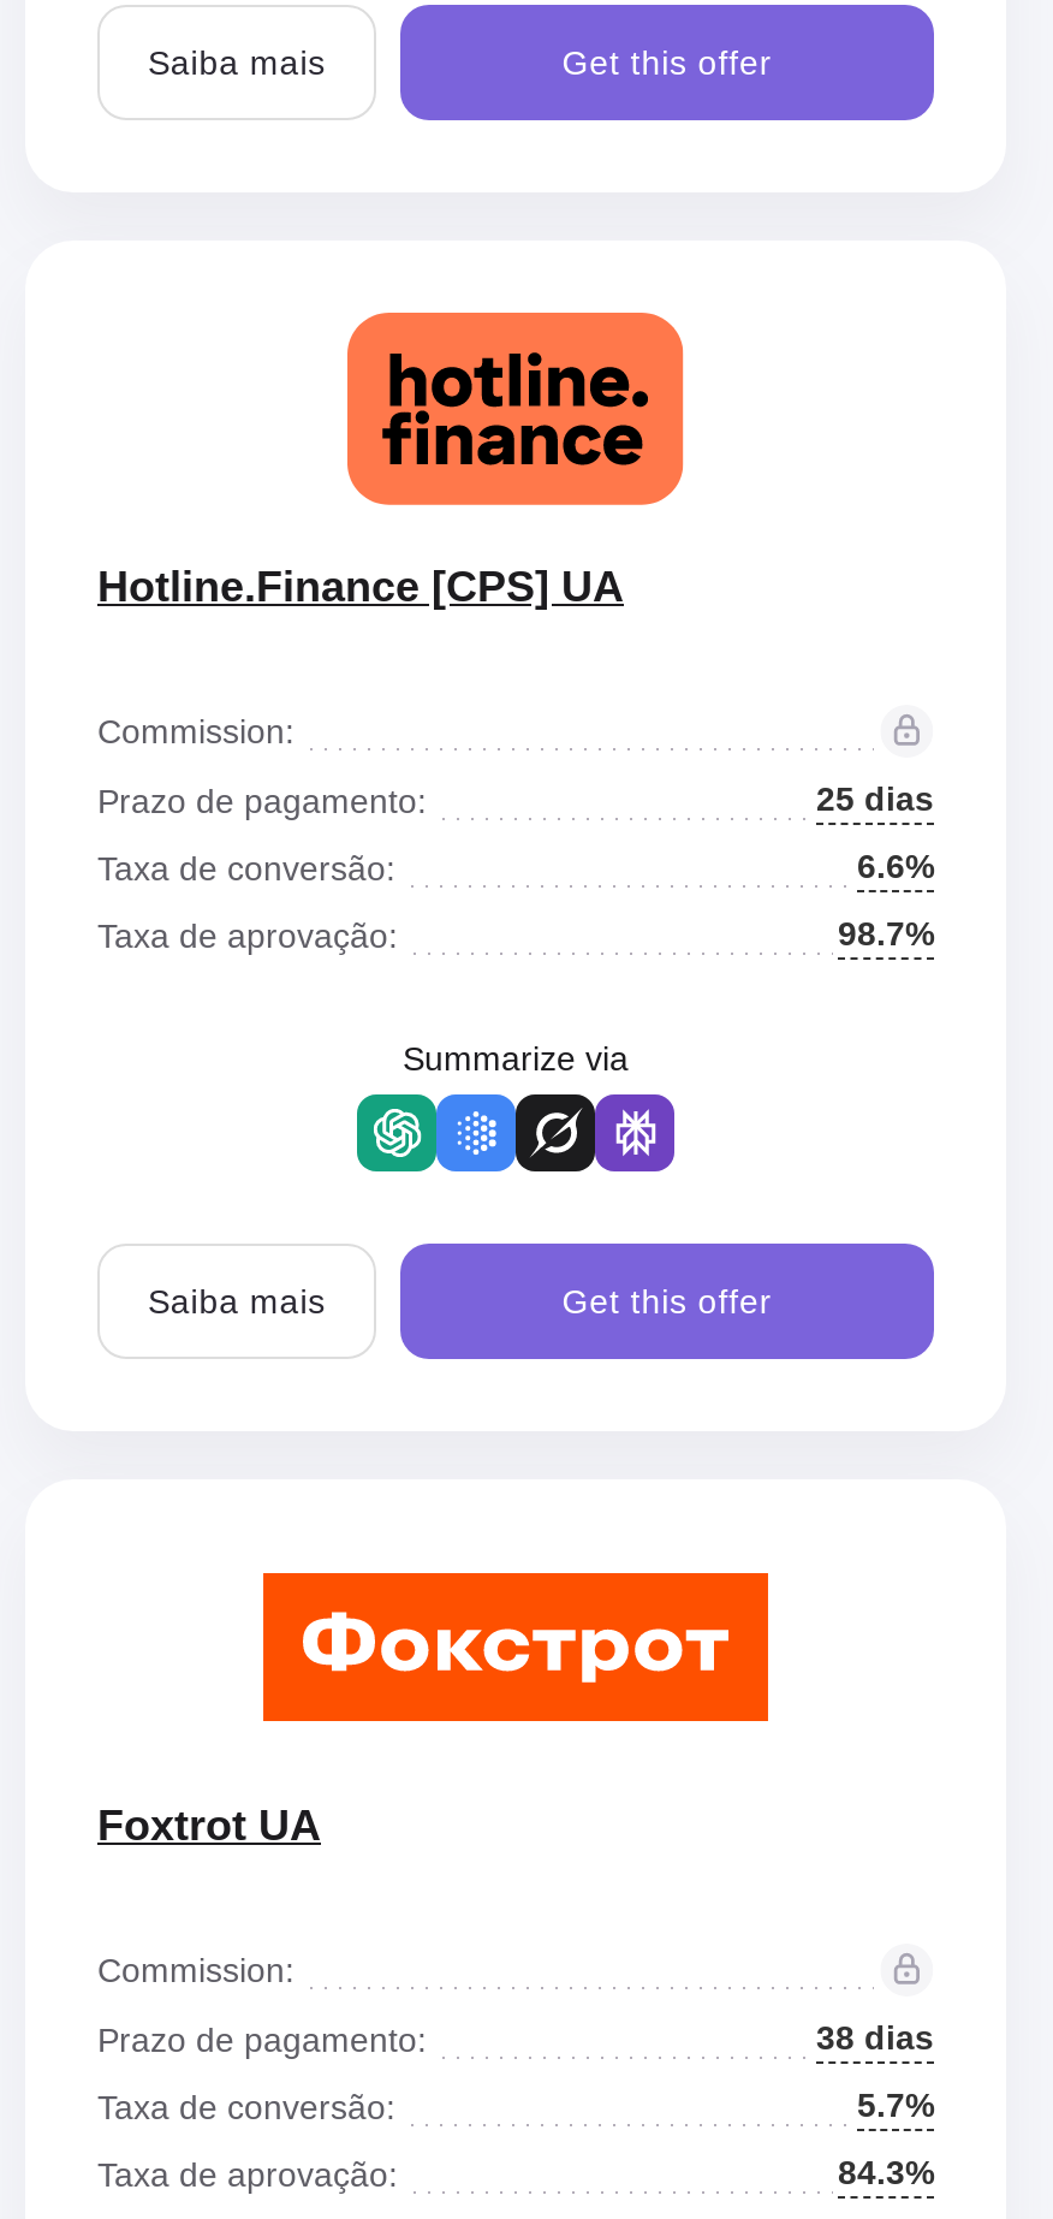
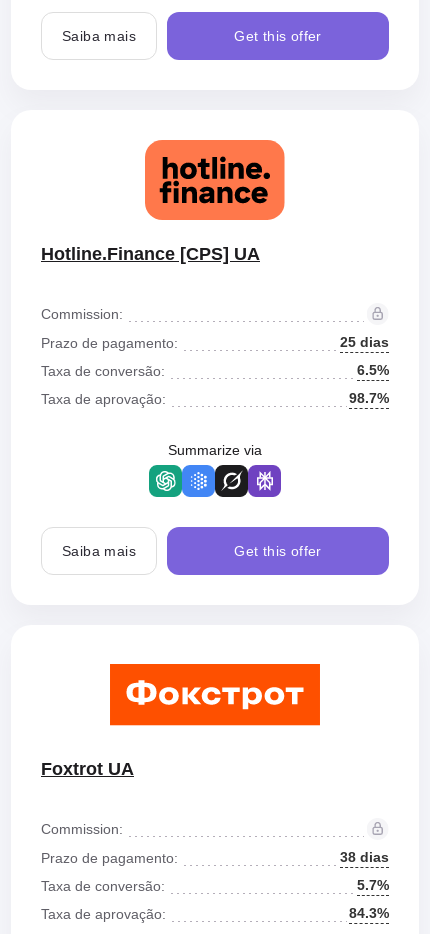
- 6.6%
+ 6.5%
